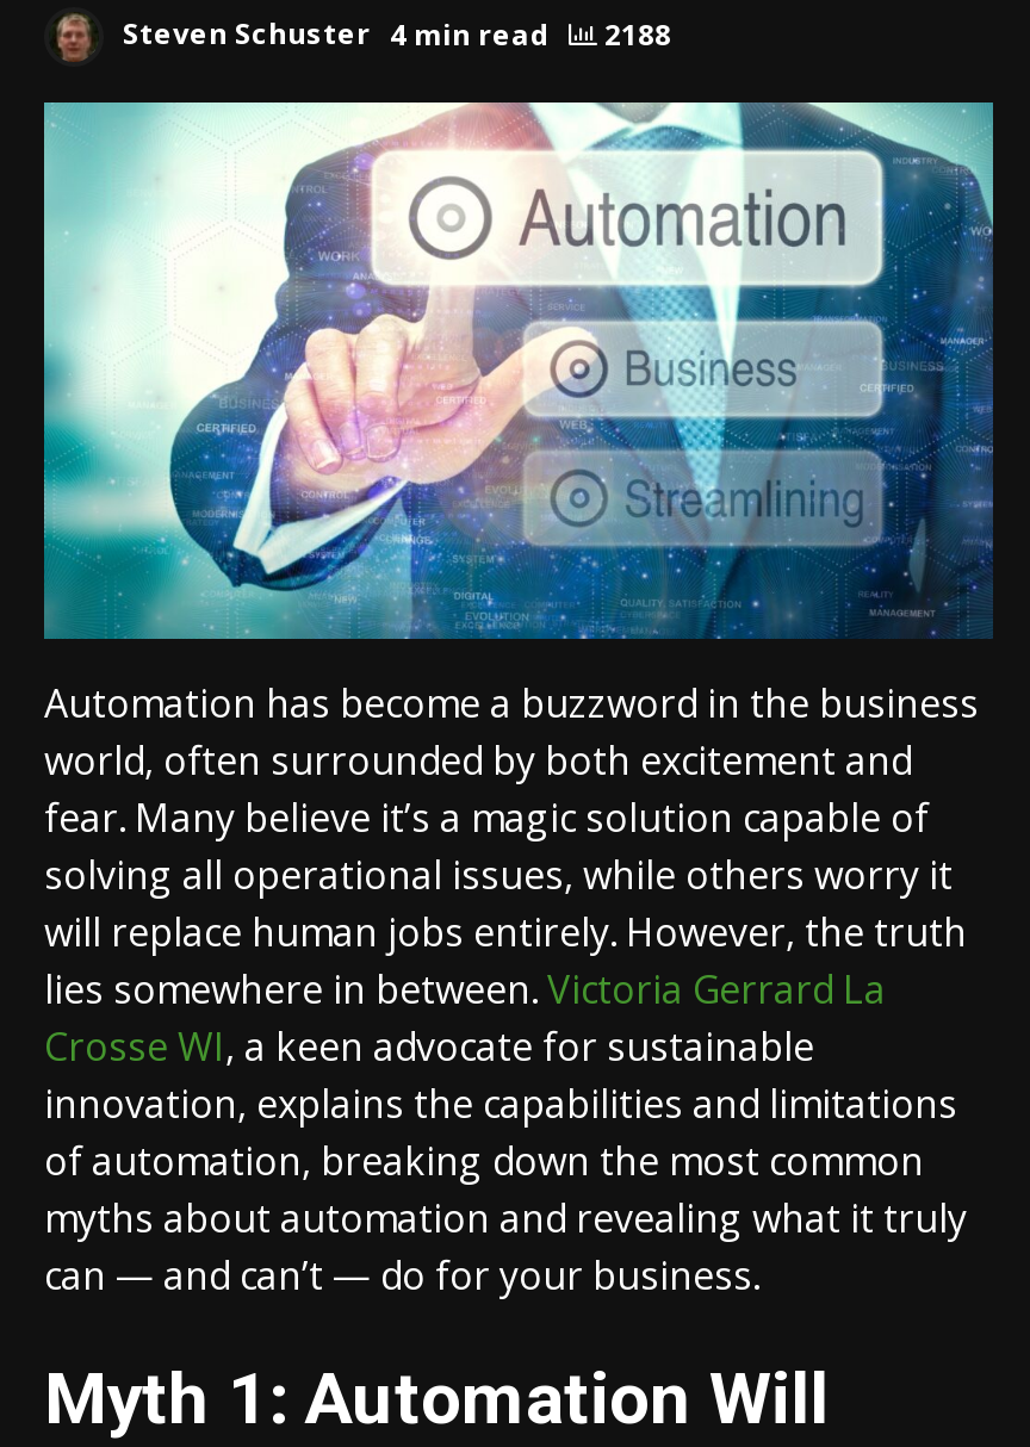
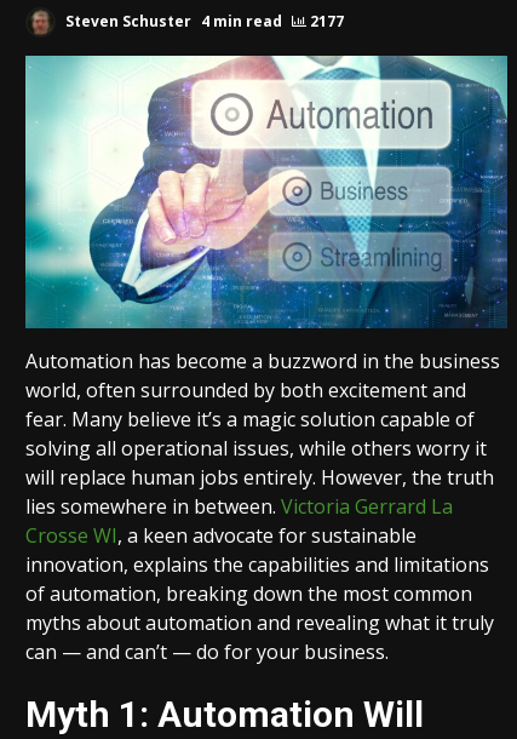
- Steven Schuster 4 min read 2188
+ Steven Schuster 4 min read 2177
